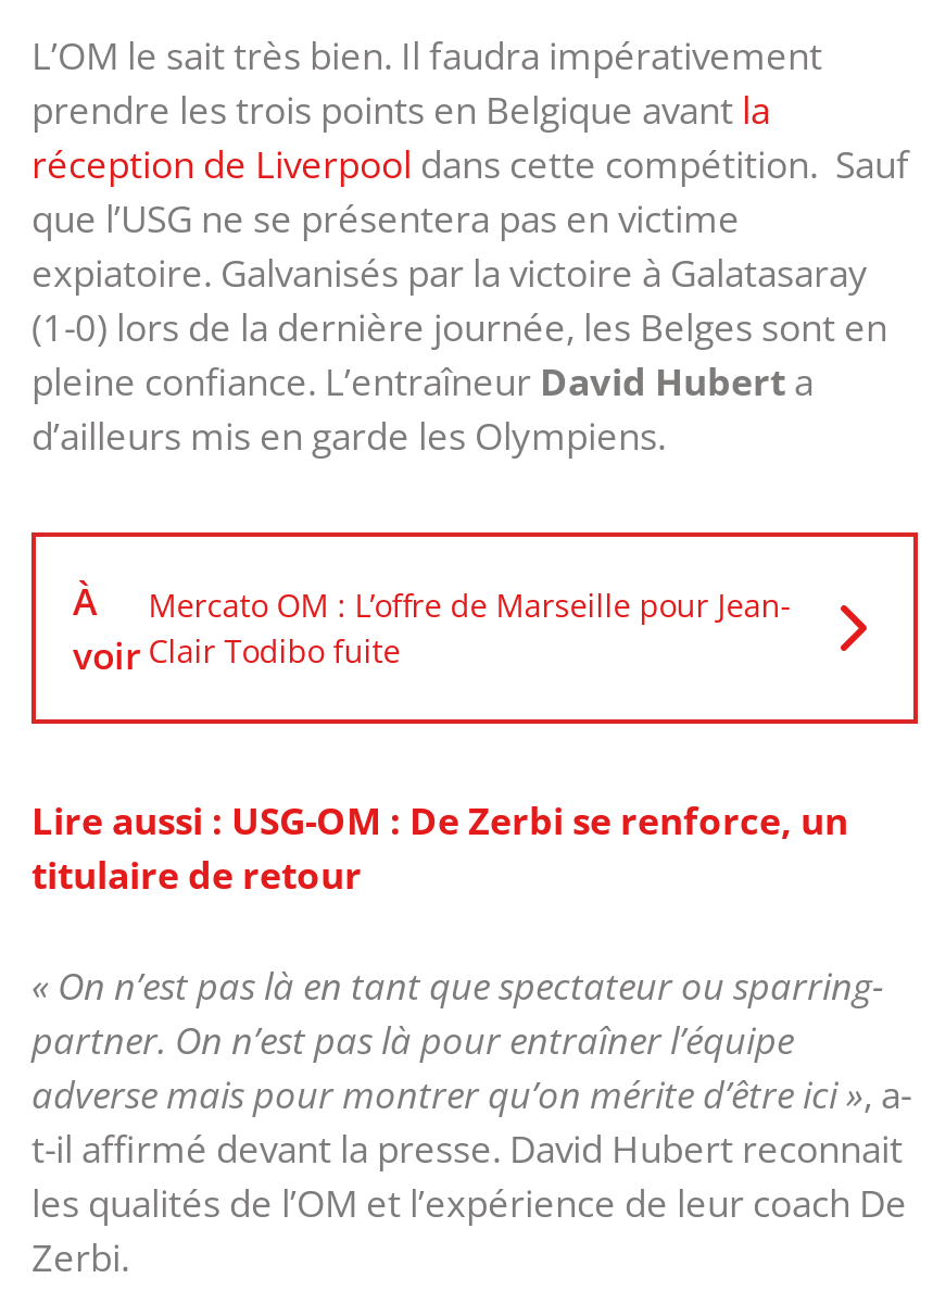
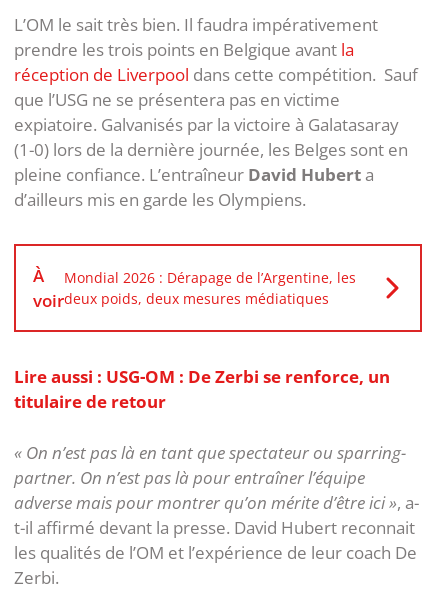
- Mercato OM : L’offre de Marseille pour Jean-
- Clair Todibo fuite
+ Mondial 2026 : Dérapage de l’Argentine, les
+ deux poids, deux mesures médiatiques
